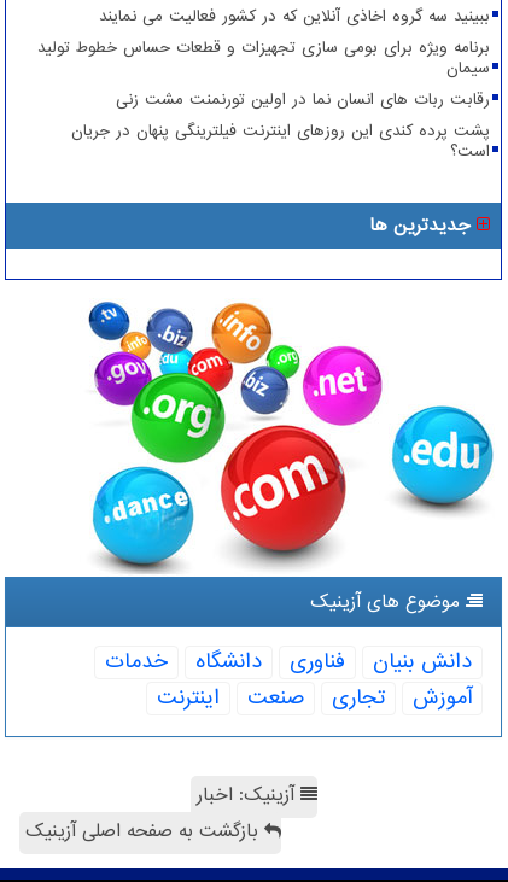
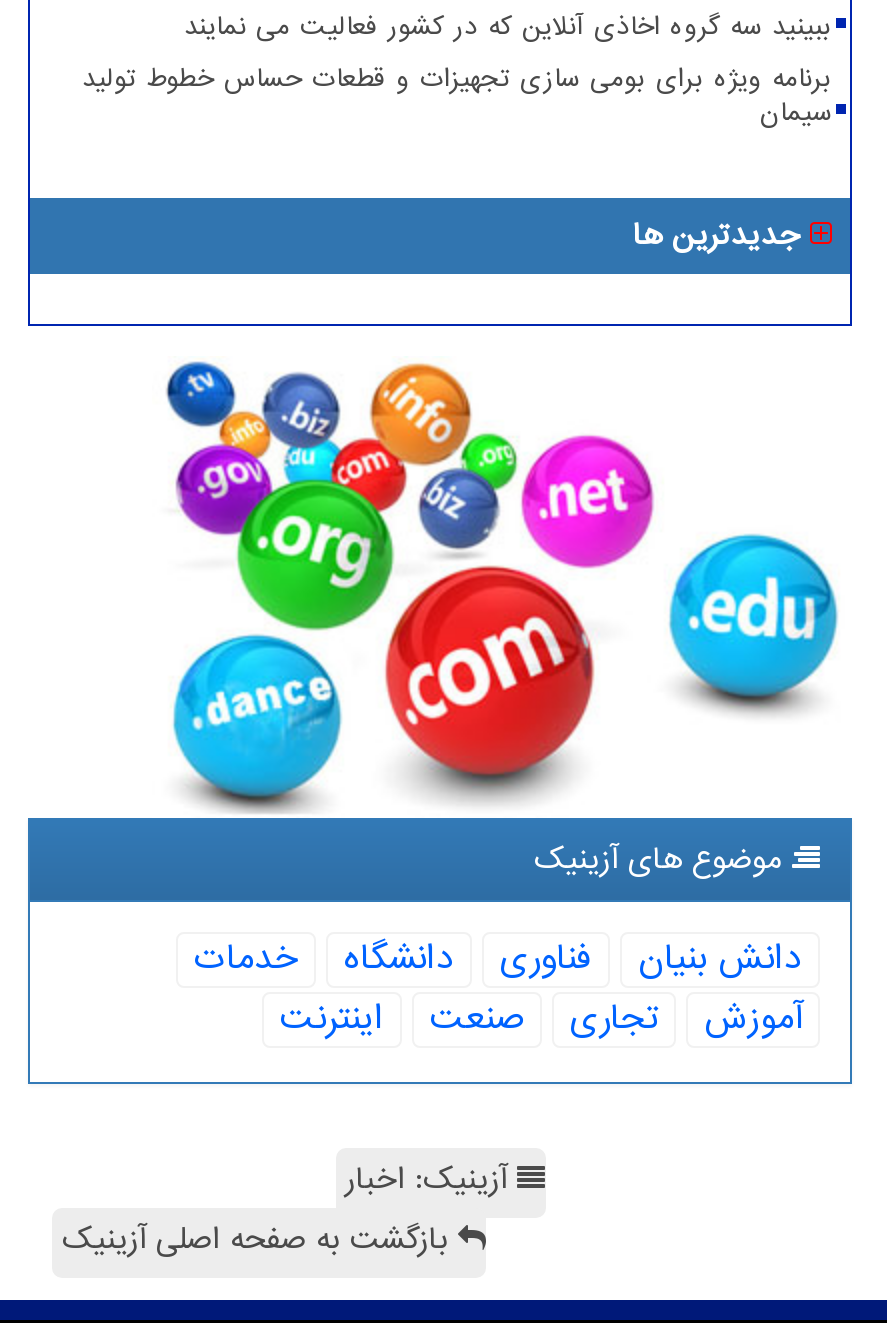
- رقابت ربات های انسان نما در اولین تورنمنت مشت زنی
- پشت پرده کندی این روزهای اینترنت فیلترینگی پنهان در جریان
- است؟
